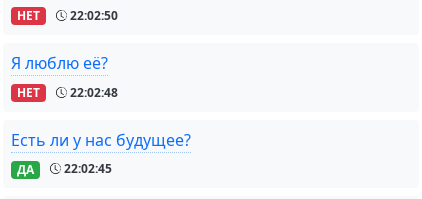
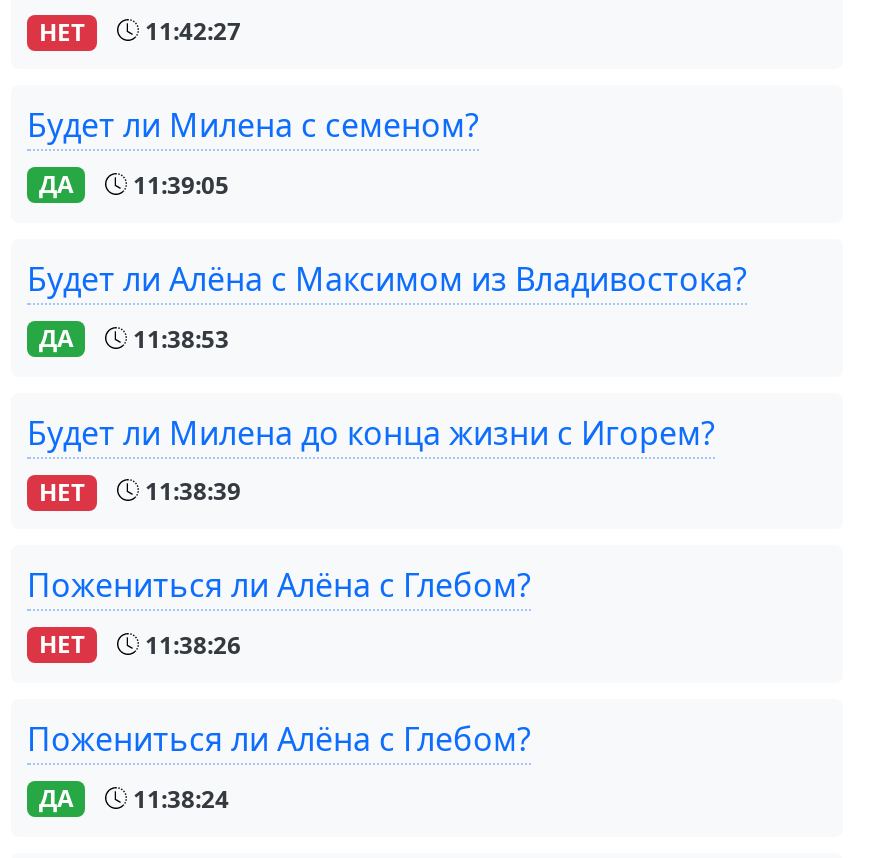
- 22:02:50
- Я люблю её?
+ 11:42:27
+ Будет ли Милена с семеном?
+ ДА
+ 11:39:05
+ Будет ли Алёна с Максимом из Владивостока?
+ ДА
+ 11:38:53
+ Будет ли Милена до конца жизни с Игорем?

- 22:02:48
- Есть ли у нас будущее?
+ 11:38:39
+ Пожениться ли Алёна с Глебом?
+ НЕТ
+ 11:38:26
+ Пожениться ли Алёна с Глебом?

- ДА 22:02:45
+ ДА 11:38:24
